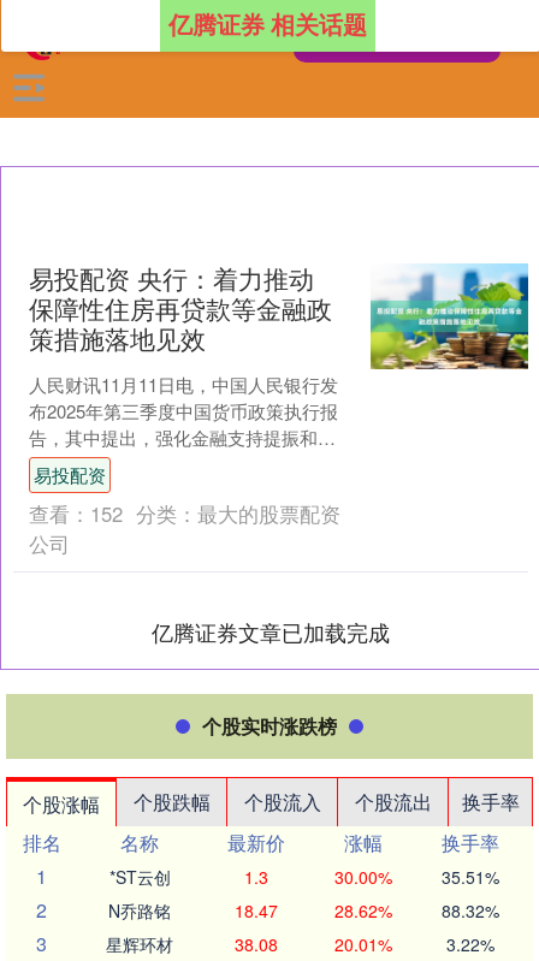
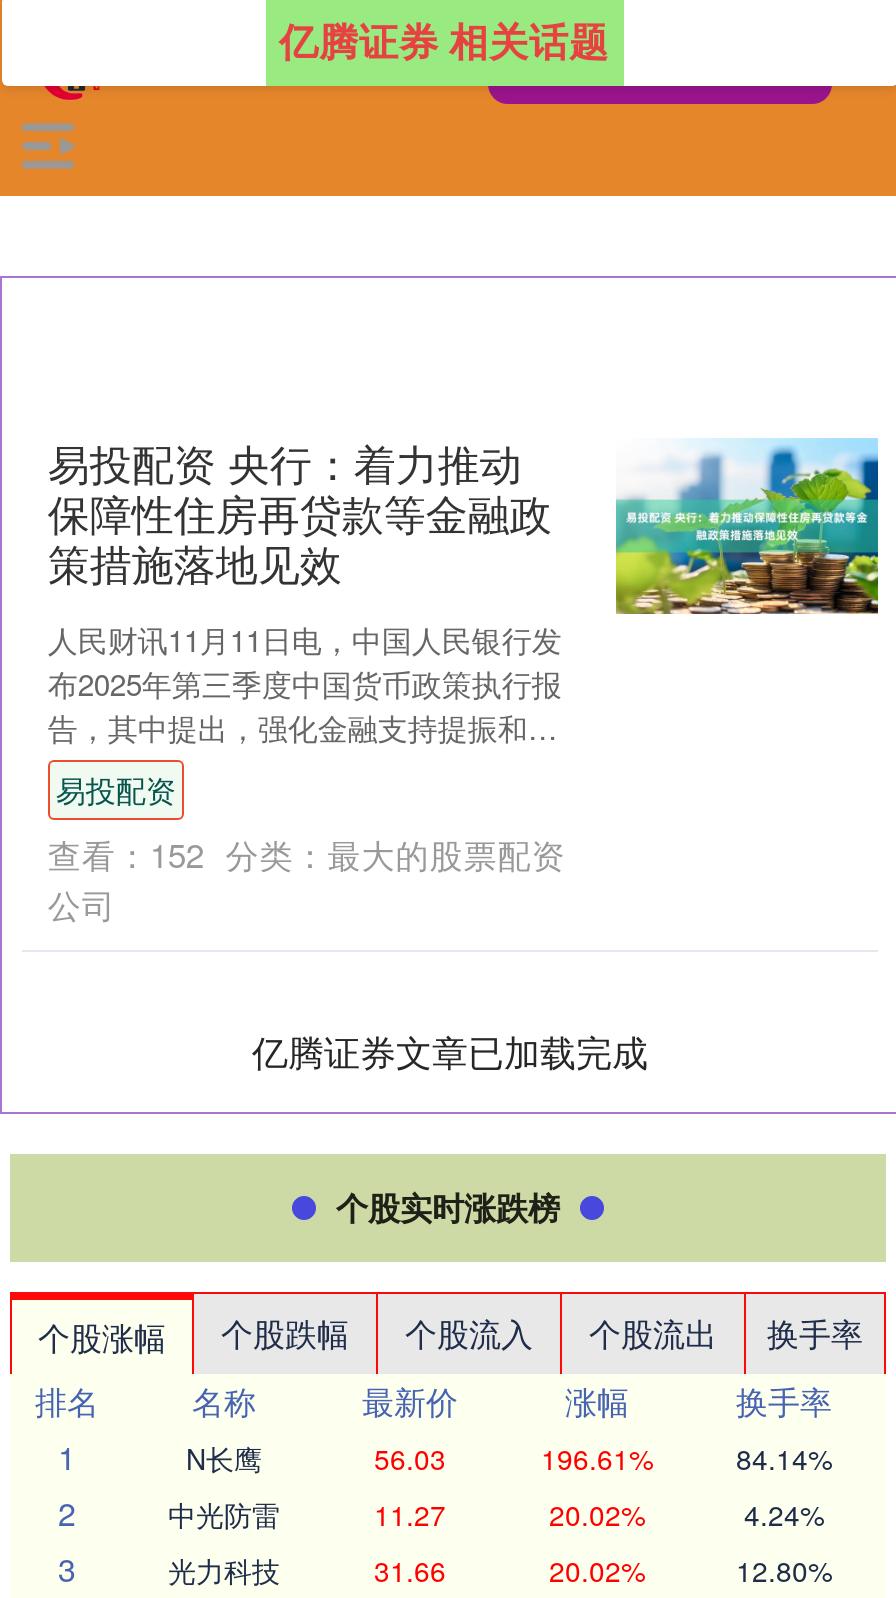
- *ST云创
- 1.3
- 30.00%
- 35.51%
+ N长鹰
+ 56.03
+ 196.61%
+ 84.14%

- N乔路铭
- 18.47
- 28.62%
- 88.32%
+ 中光防雷
+ 11.27
+ 20.02%
+ 4.24%

- 星辉环材
- 38.08
- 20.01%
- 3.22%
+ 光力科技
+ 31.66
+ 20.02%
+ 12.80%
